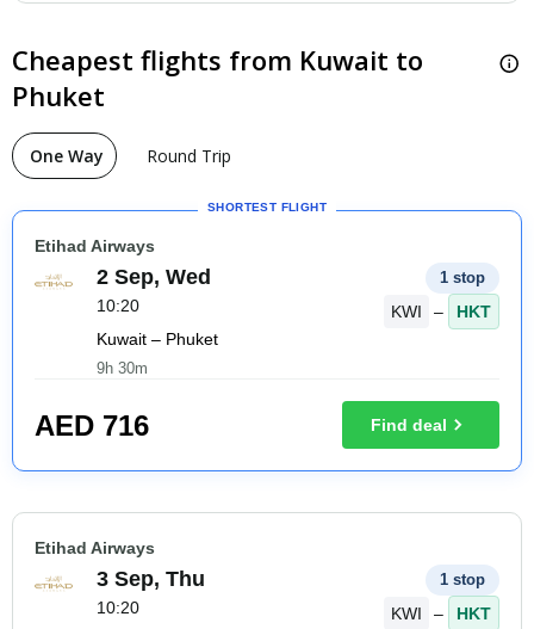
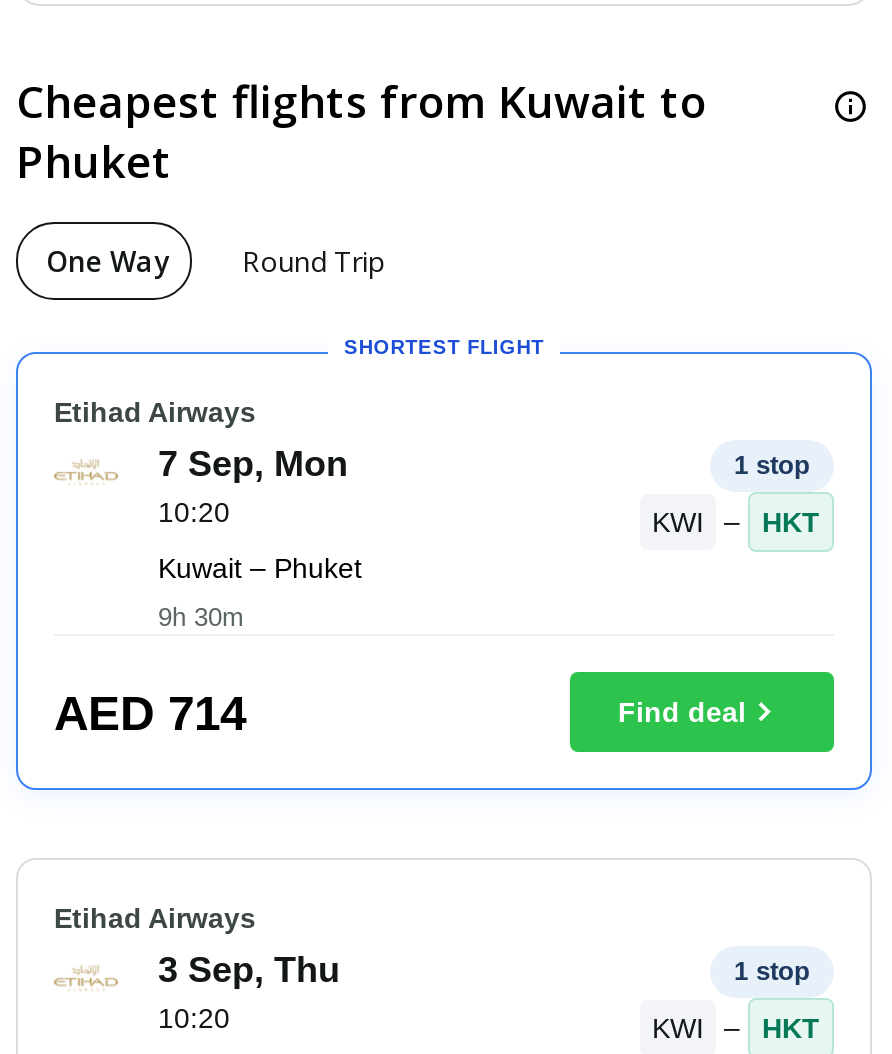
- 2 Sep, Wed
+ 7 Sep, Mon

- AED 716
+ AED 714
